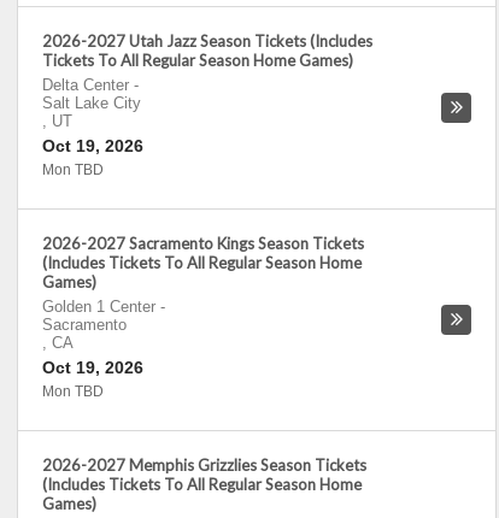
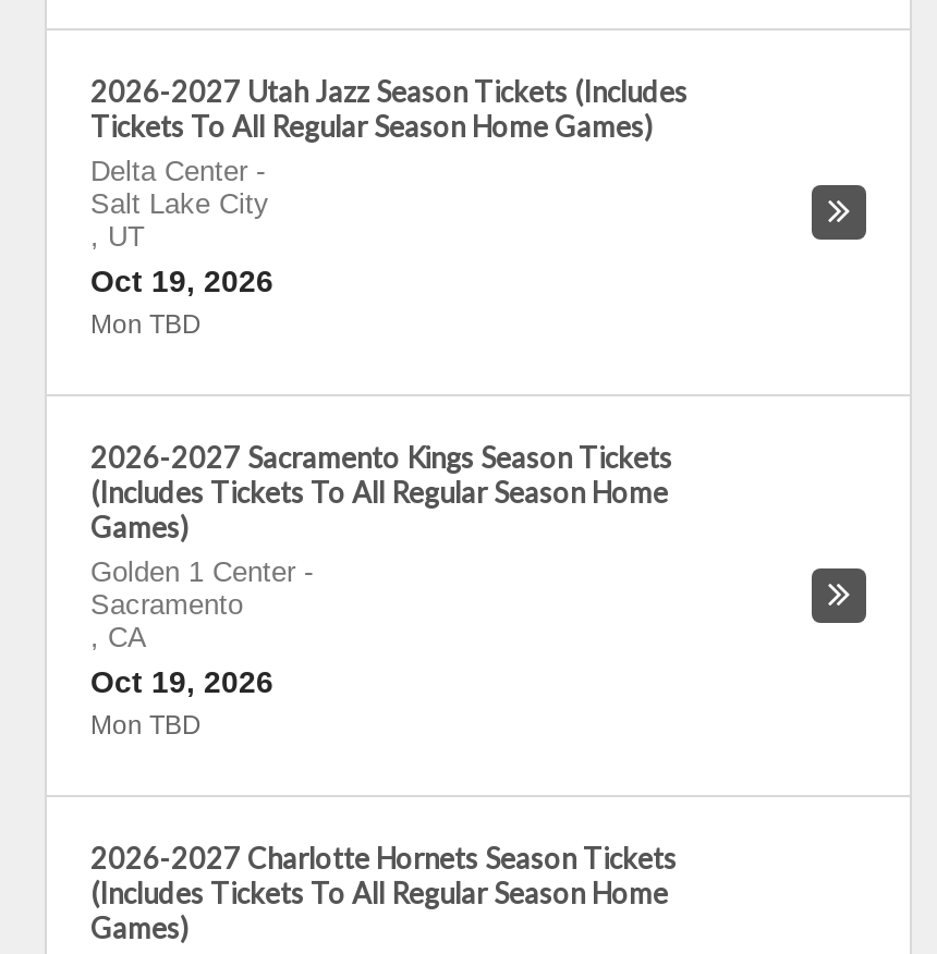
- 2026-2027 Memphis Grizzlies Season Tickets
+ 2026-2027 Charlotte Hornets Season Tickets
